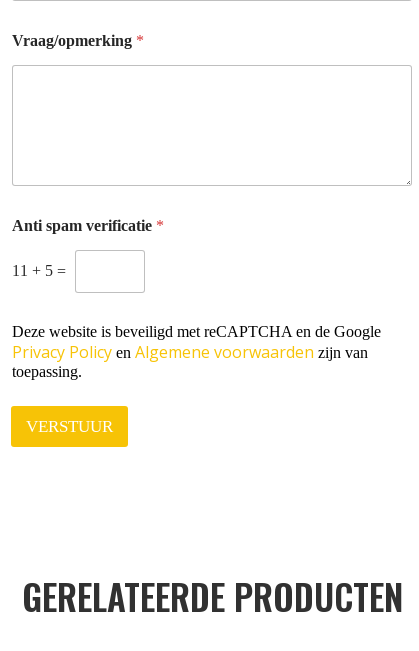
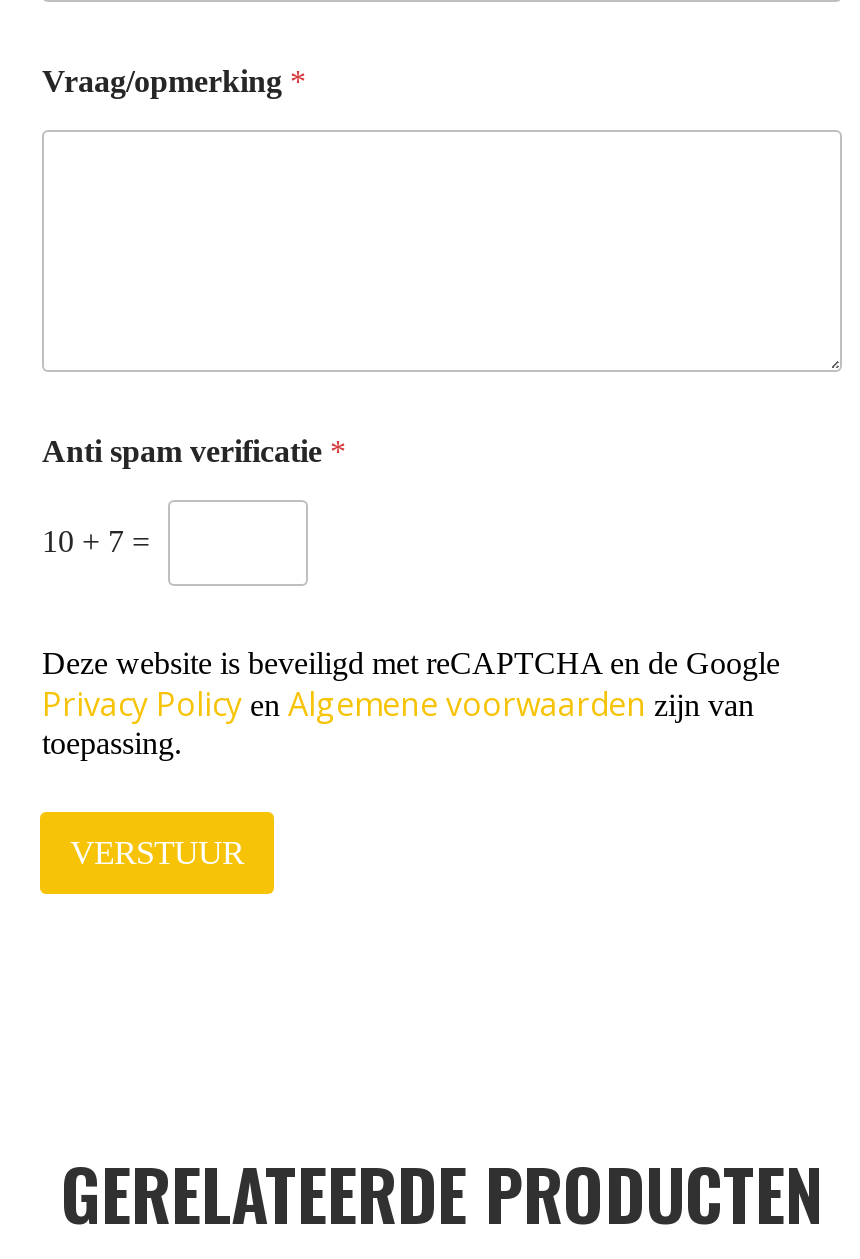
- 11 + 5 =
+ 10 + 7 =
